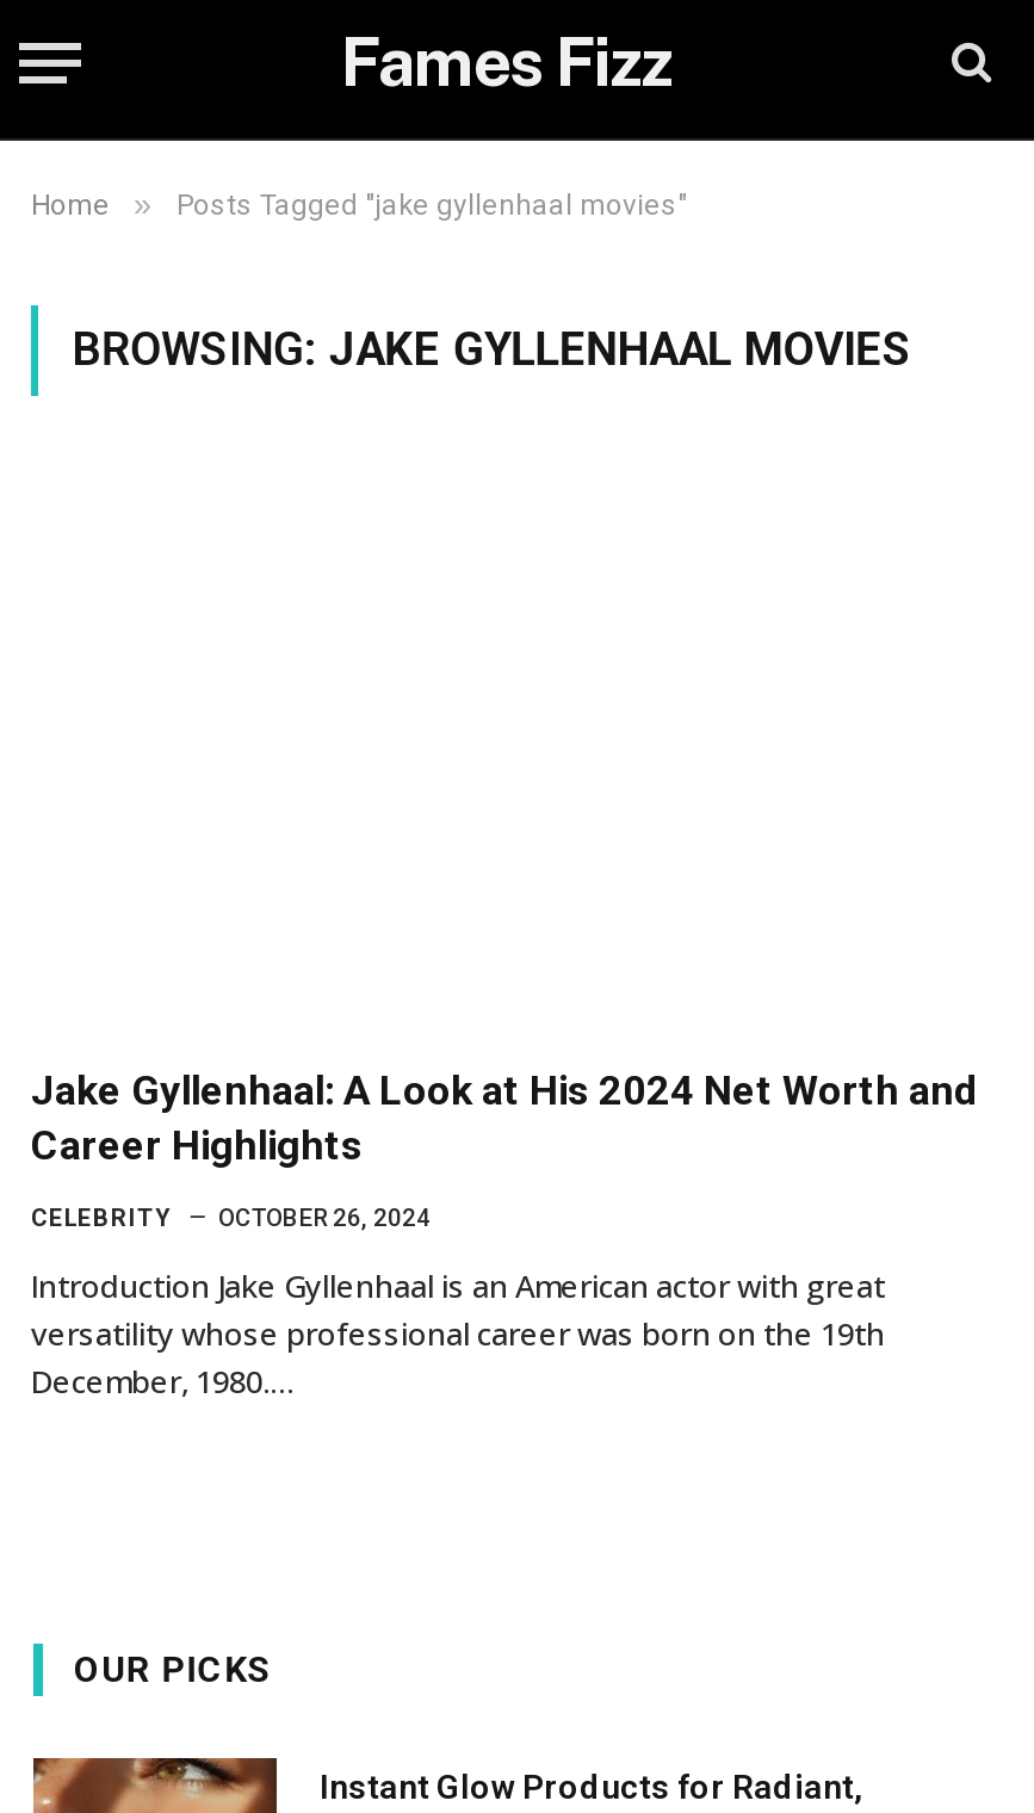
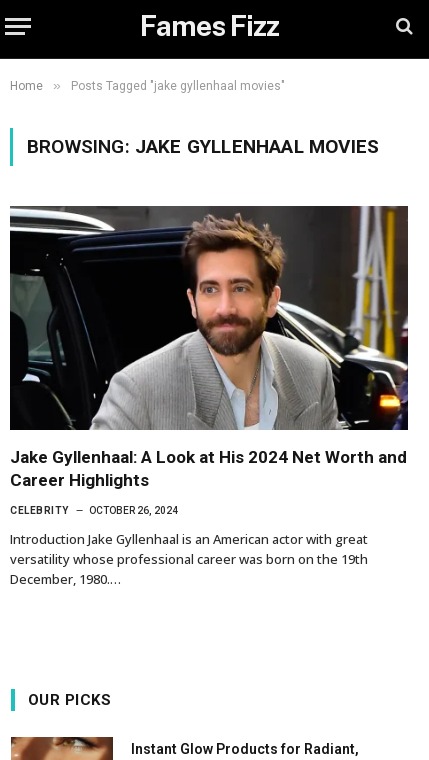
+ [image]
